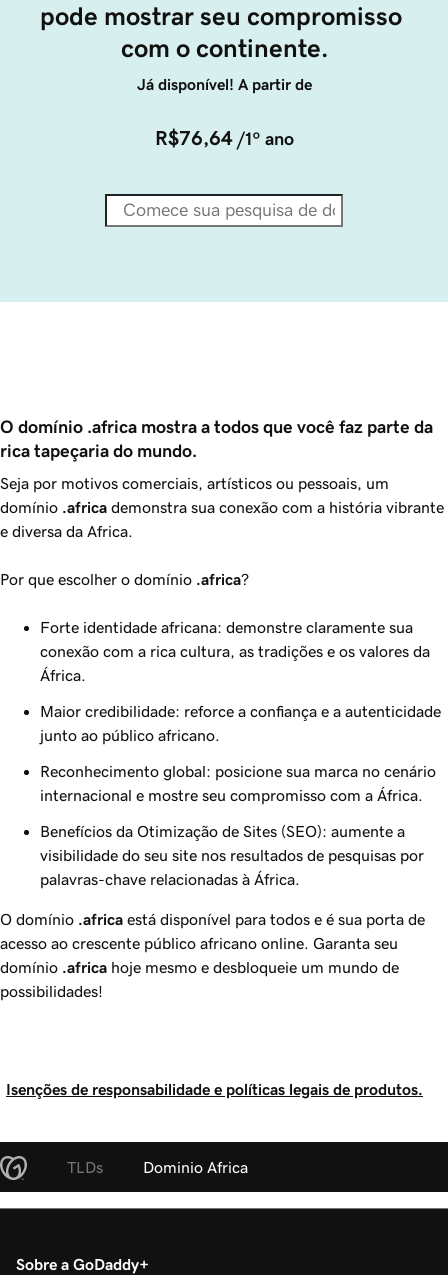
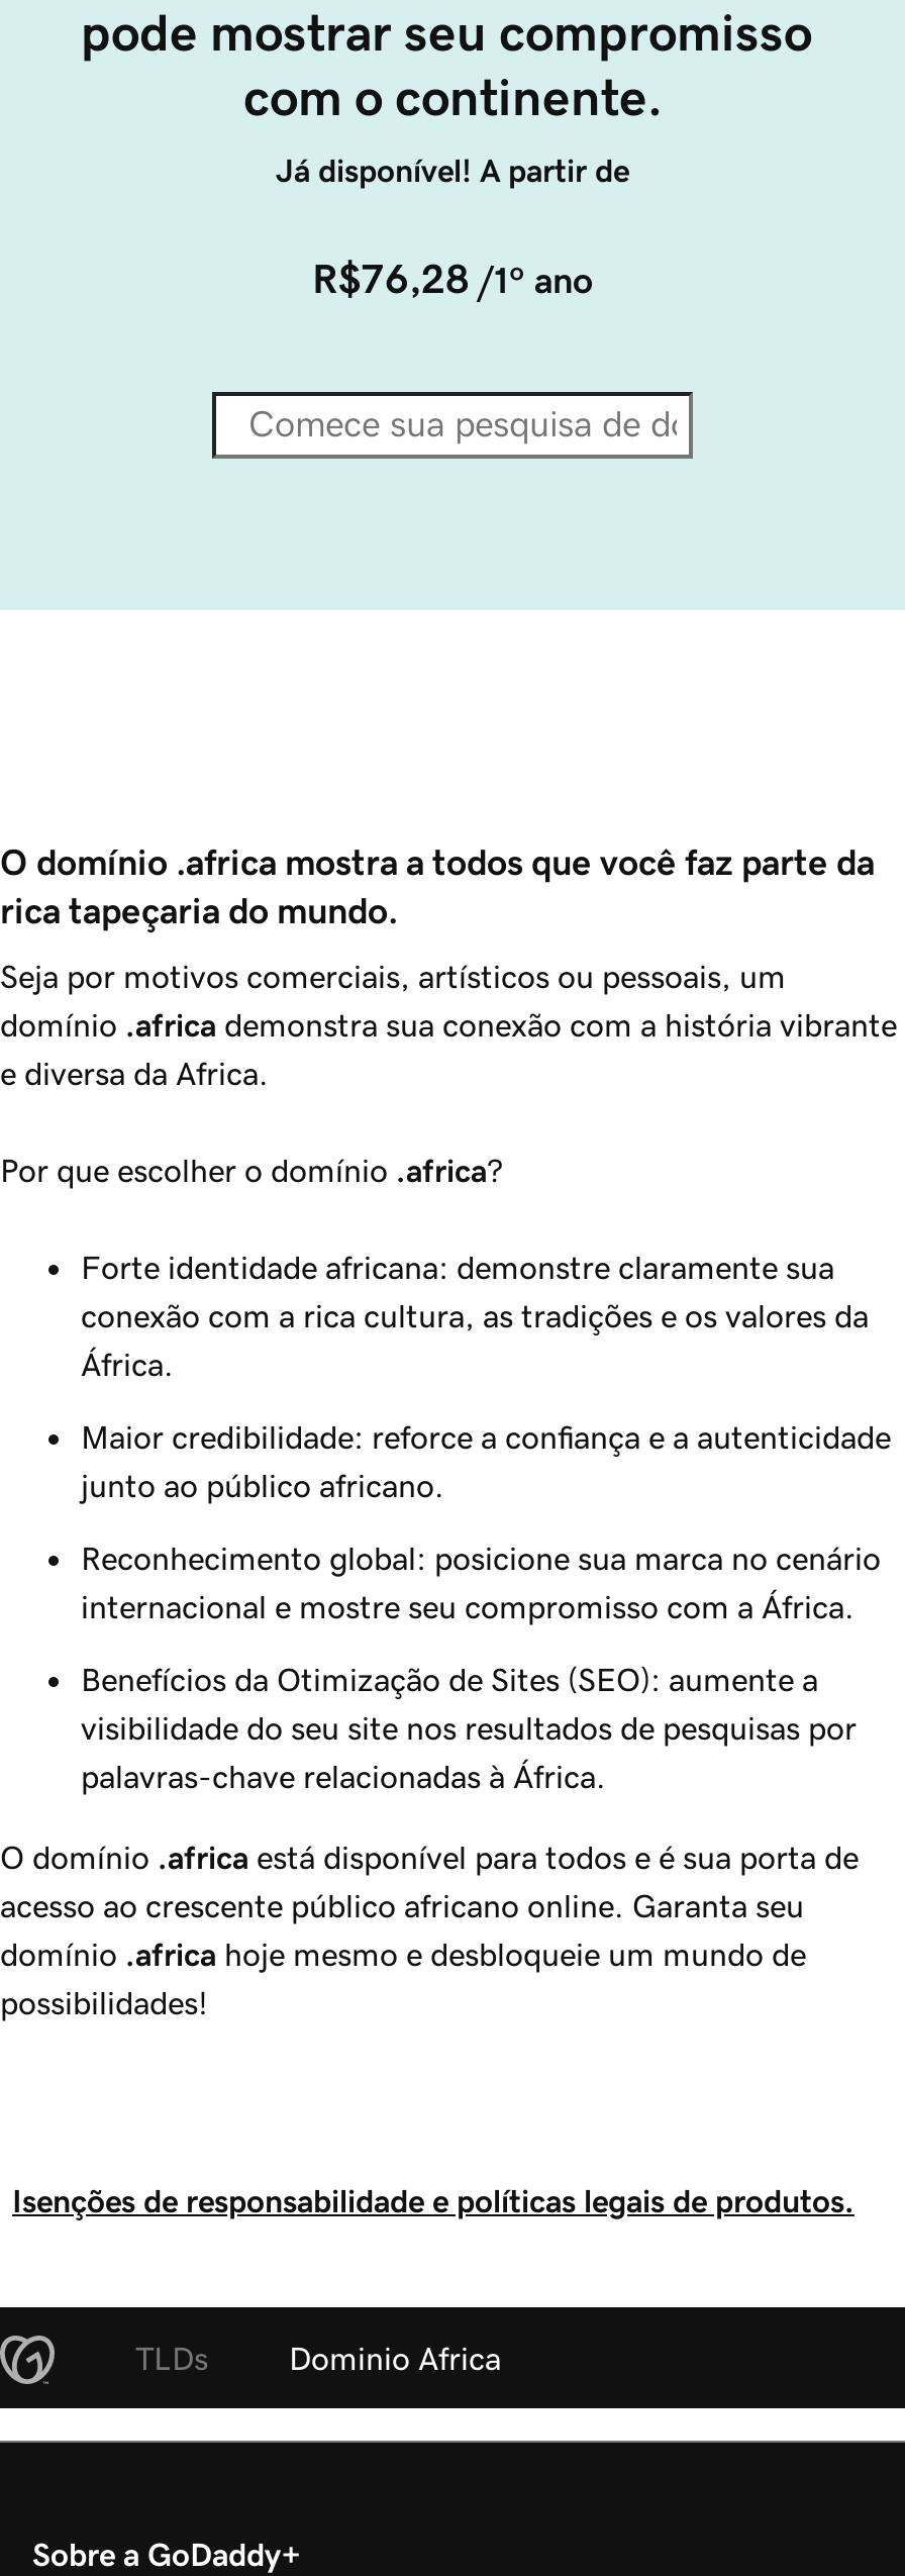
- R$76,64 /1º ano
+ R$76,28 /1º ano
